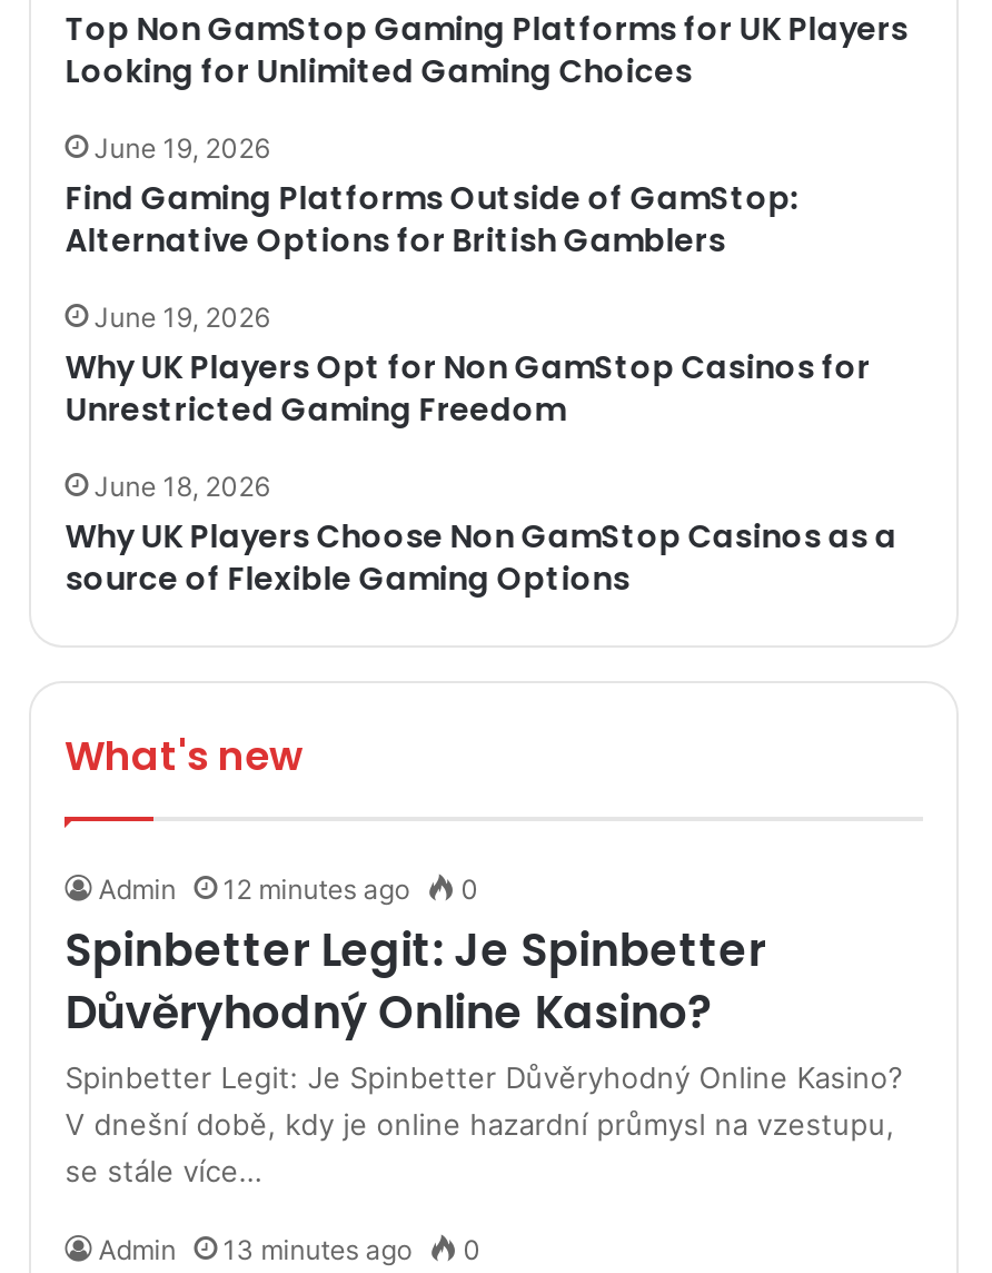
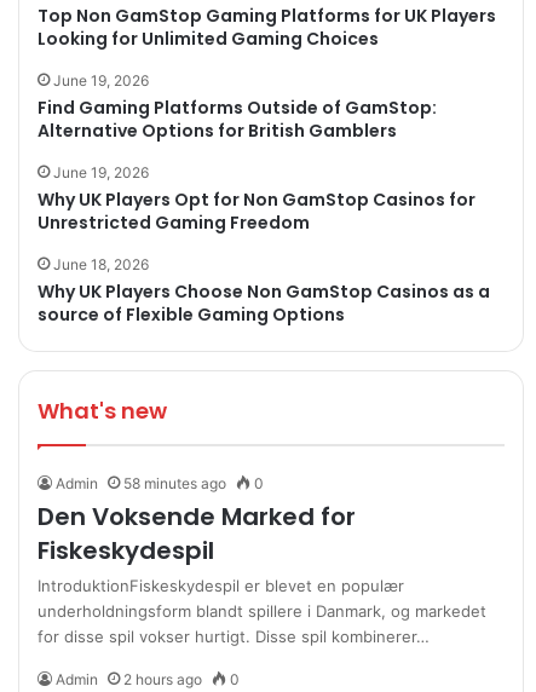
- Admin 12 minutes ago 0
+ Admin 58 minutes ago 0

- Spinbetter Legit: Je Spinbetter
- Důvěryhodný Online Kasino?
- Spinbetter Legit: Je Spinbetter Důvěryhodný Online Kasino?
- V dnešní době, kdy je online hazardní průmysl na vzestupu,
- se stále více…
+ Den Voksende Marked for
+ Fiskeskydespil
+ IntroduktionFiskeskydespil er blevet en populær
+ underholdningsform blandt spillere i Danmark, og markedet
+ for disse spil vokser hurtigt. Disse spil kombinerer…

- Admin 13 minutes ago 0
+ Admin 2 hours ago 0
